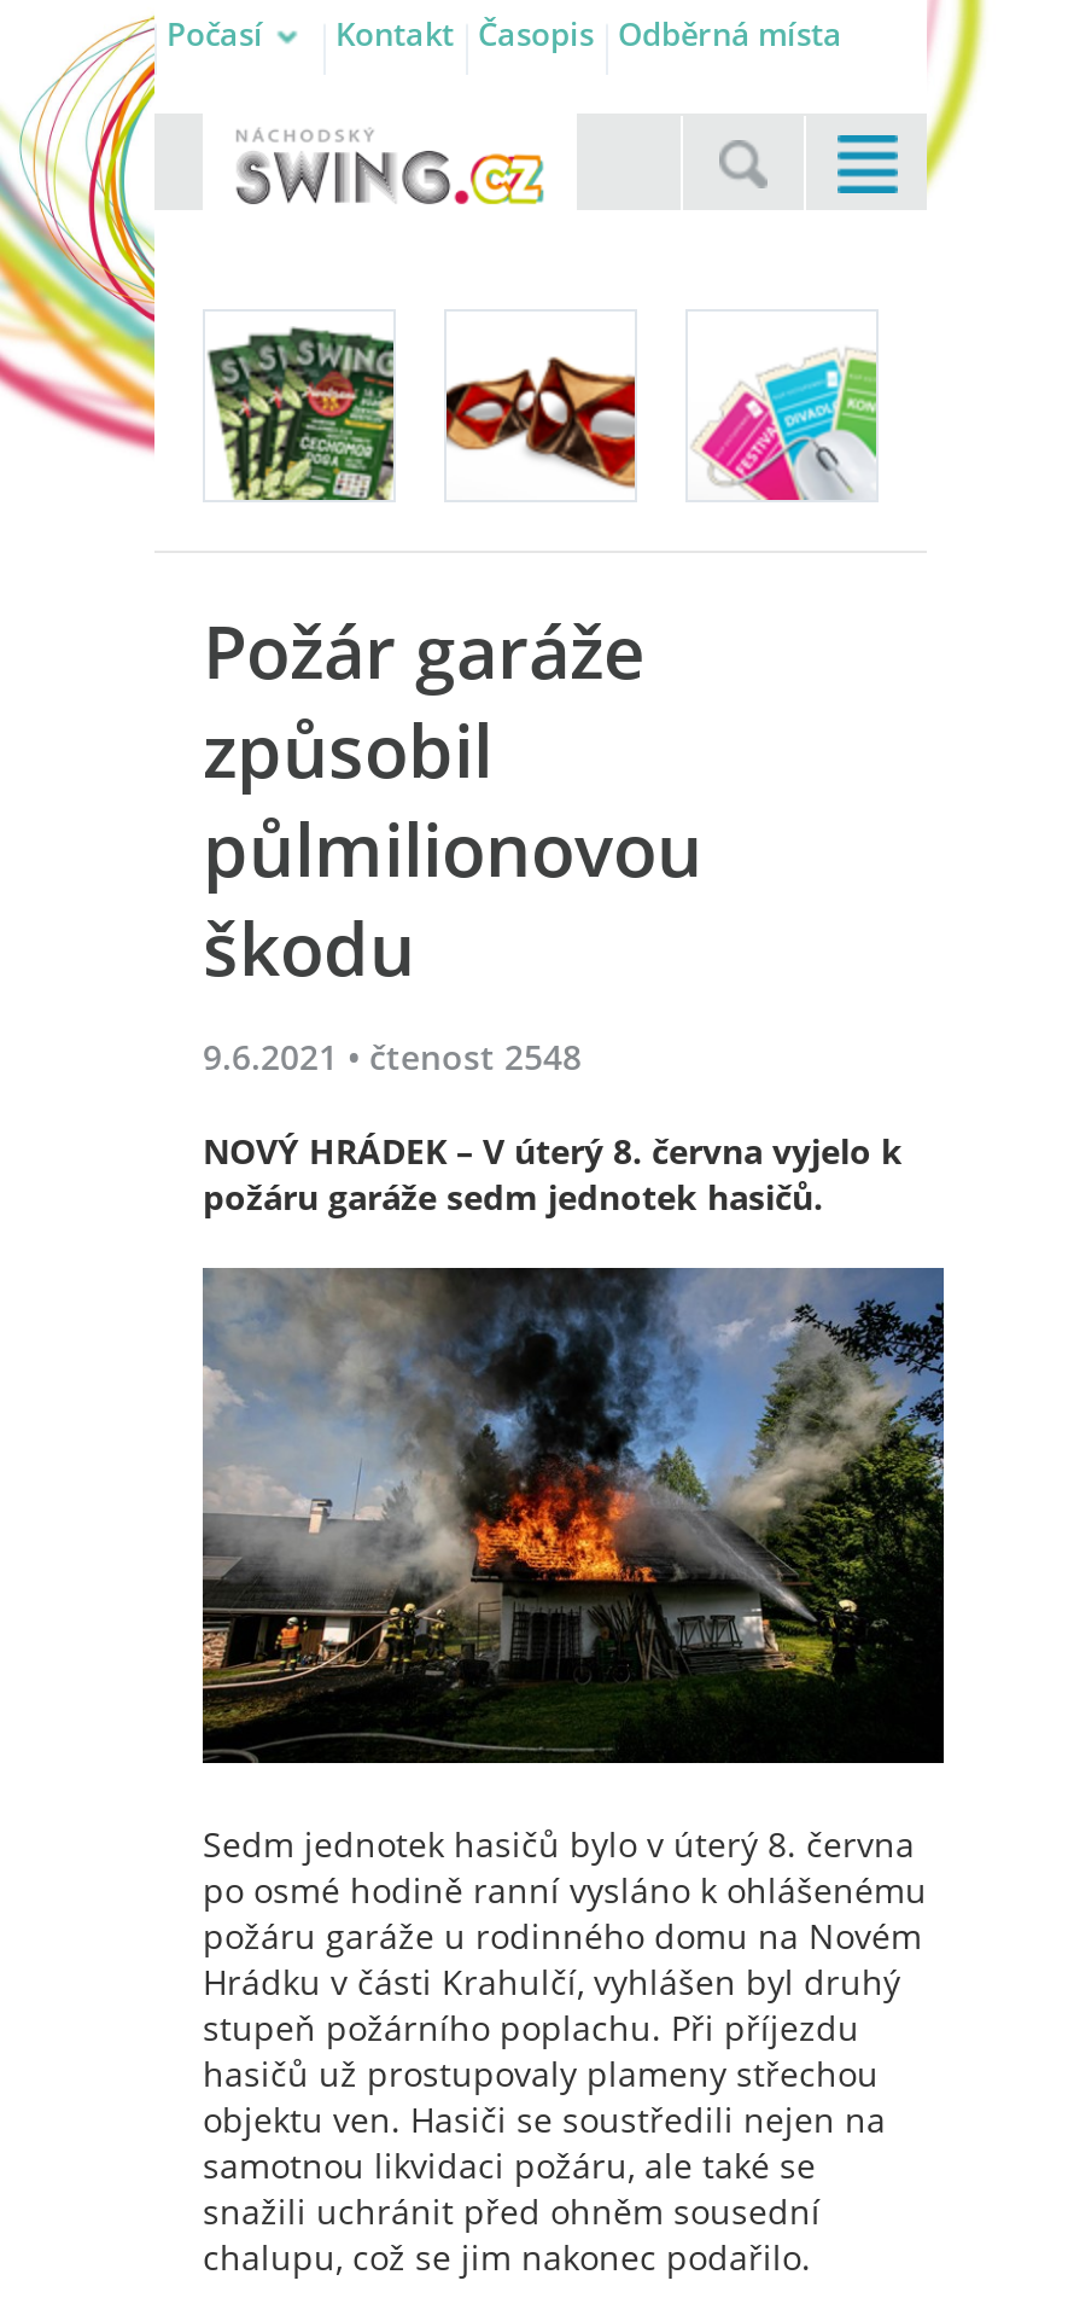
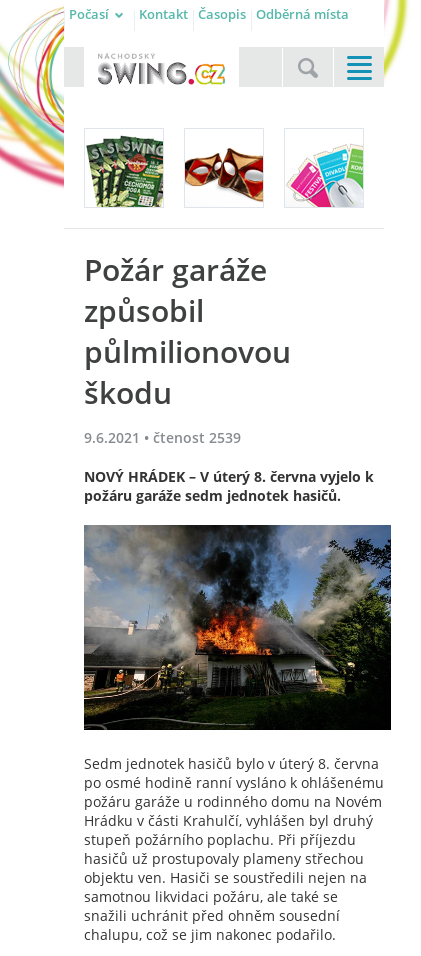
- 9.6.2021 • čtenost 2548
+ 9.6.2021 • čtenost 2539
